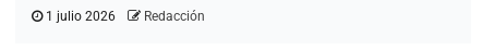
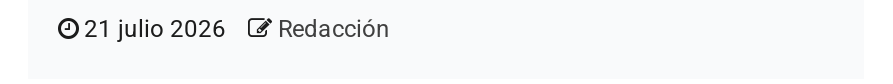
- 1 julio 2026 Redacción
+ 21 julio 2026 Redacción
